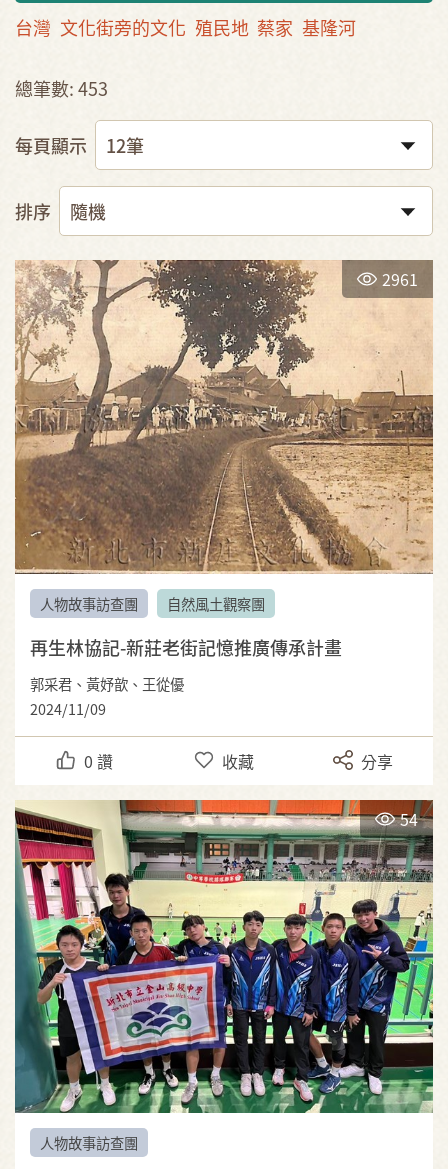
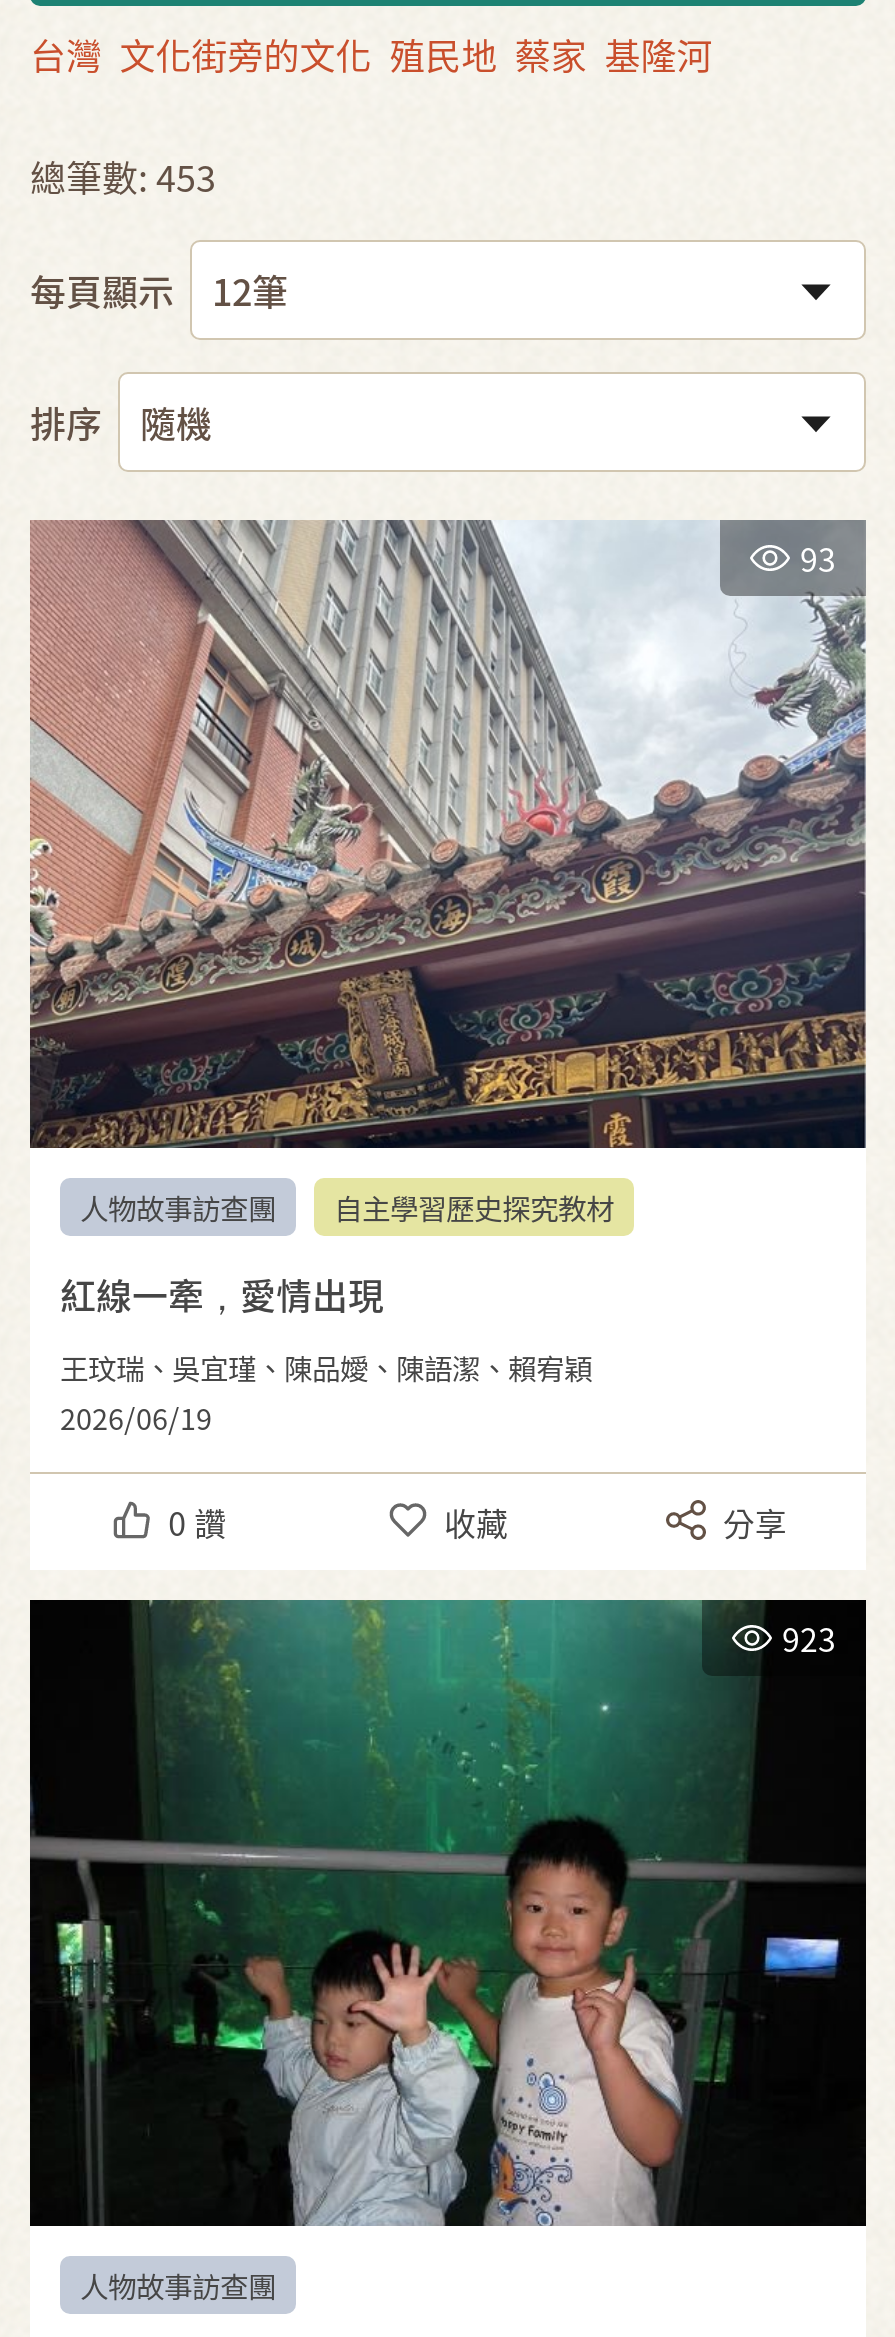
- [image]
- 2961
+ [image]
+ 93

- 自然風土觀察團
+ 自主學習歷史探究教材

- 再生林協記-新莊老街記憶推廣傳承計畫
+ 紅線一牽，愛情出現

- 郭采君、黃妤歆、王從優
- 2024/11/09
+ 王玟瑞、吳宜瑾、陳品嬡、陳語潔、賴宥穎
+ 2026/06/19

- [image]
- 54
+ [image]
+ 923
